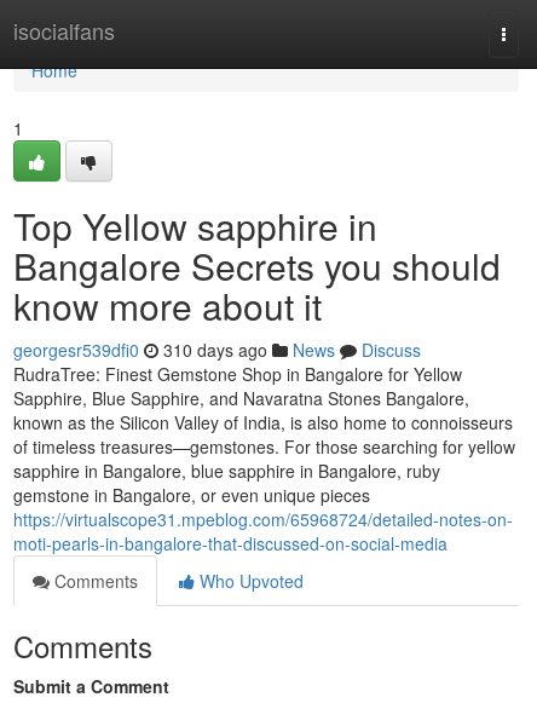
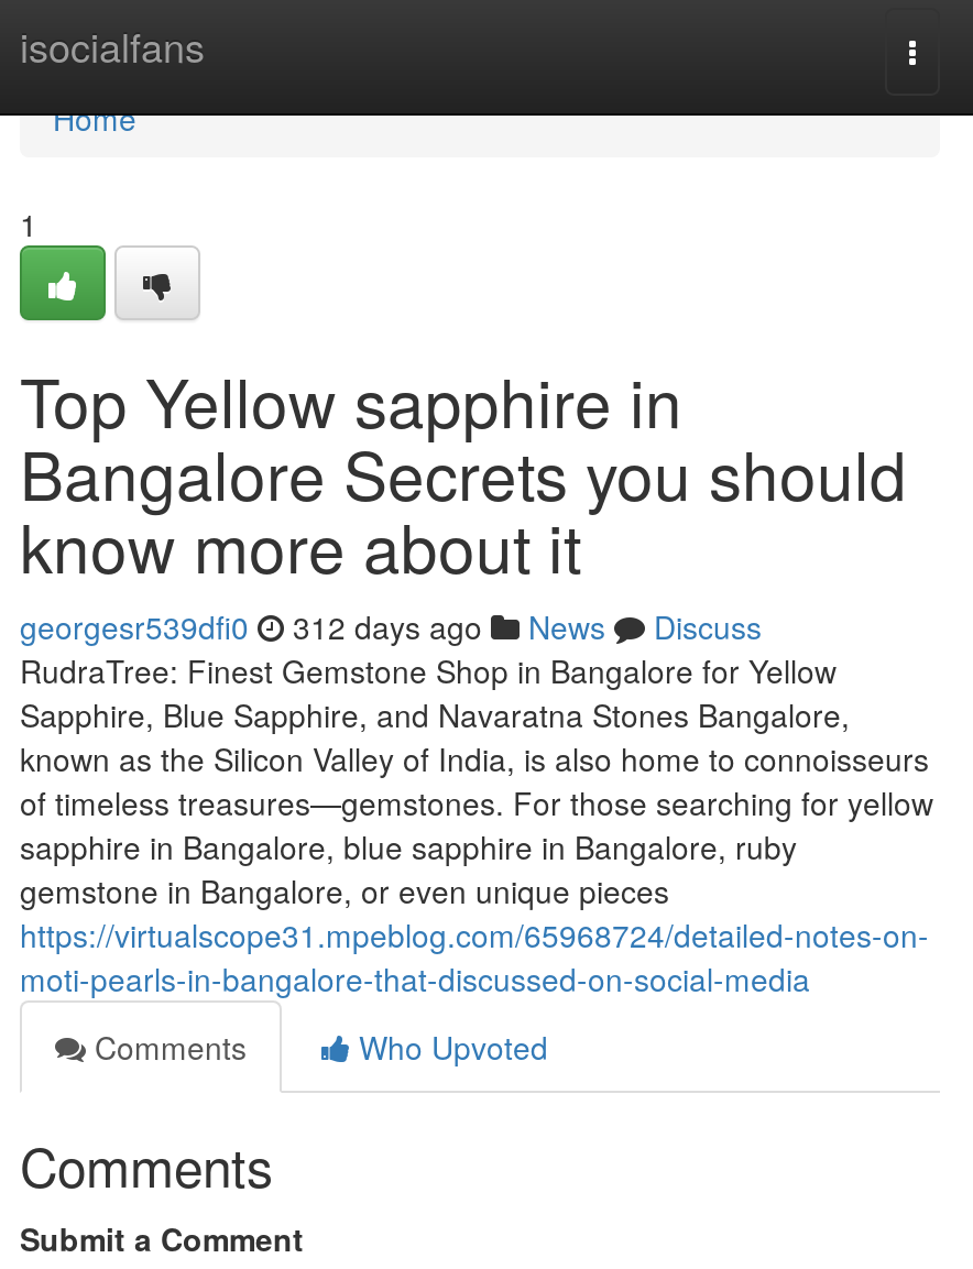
- georgesr539dfi0 310 days ago News Discuss
+ georgesr539dfi0 312 days ago News Discuss
